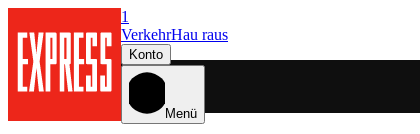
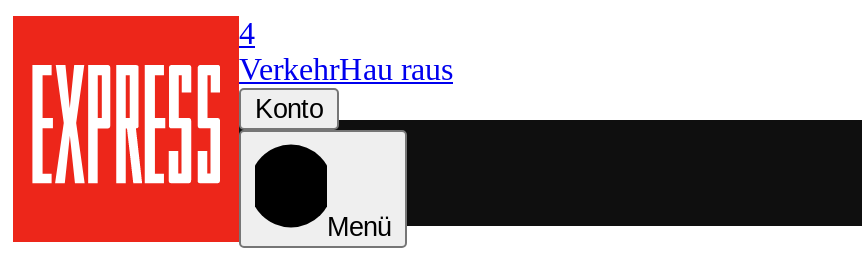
- 1
+ 4
